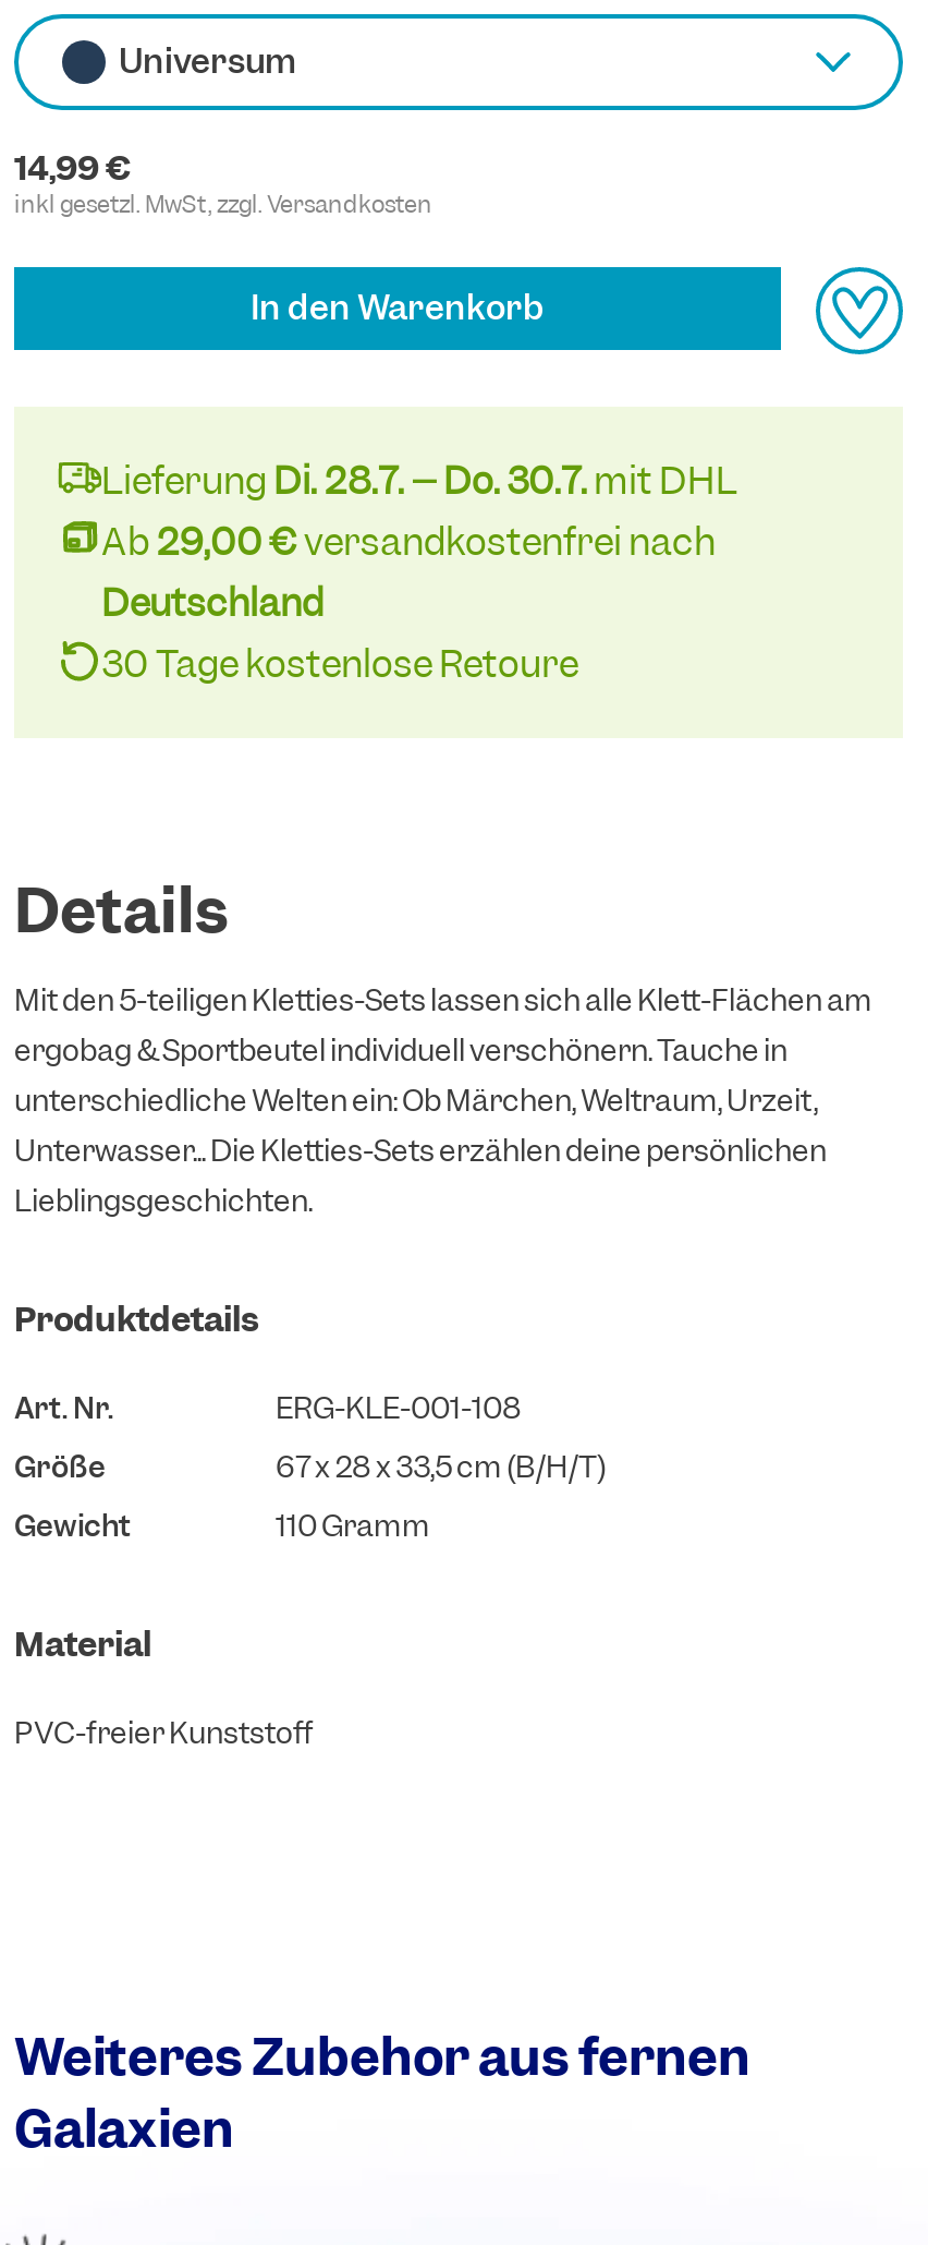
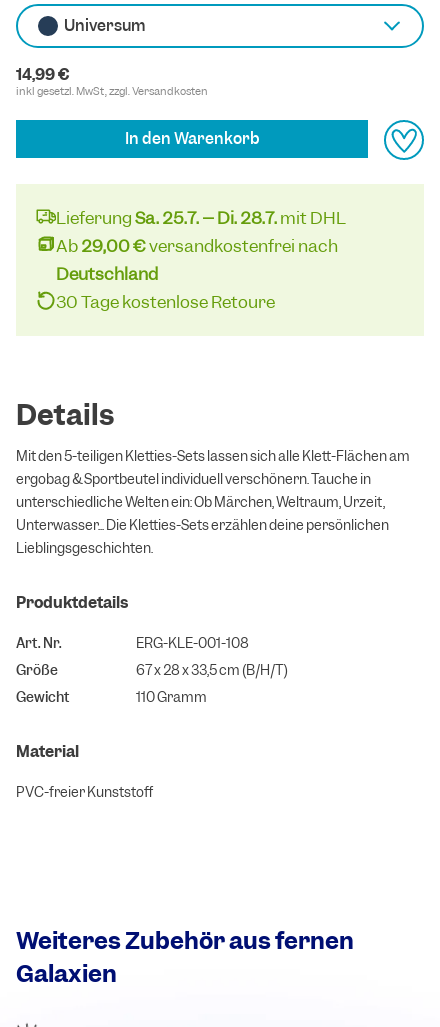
- Lieferung Di. 28.7. – Do. 30.7. mit DHL
+ Lieferung Sa. 25.7. – Di. 28.7. mit DHL
